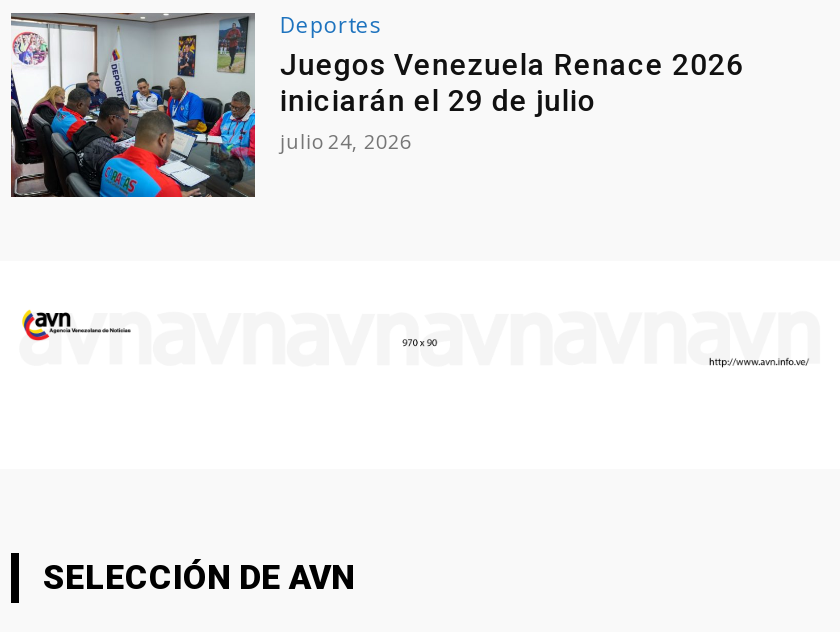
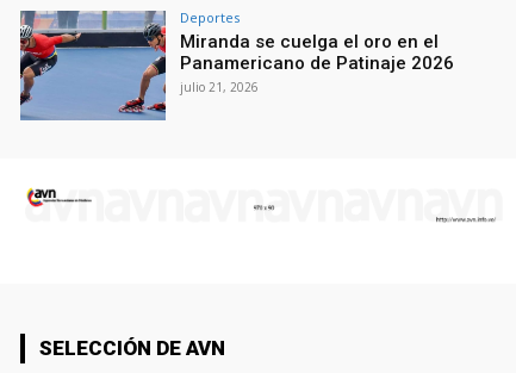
- [image]
- Juegos Venezuela Renace 2026
- iniciarán el 29 de julio
- julio 24, 2026
+ [image]
+ Miranda se cuelga el oro en el
+ Panamericano de Patinaje 2026
+ julio 21, 2026
